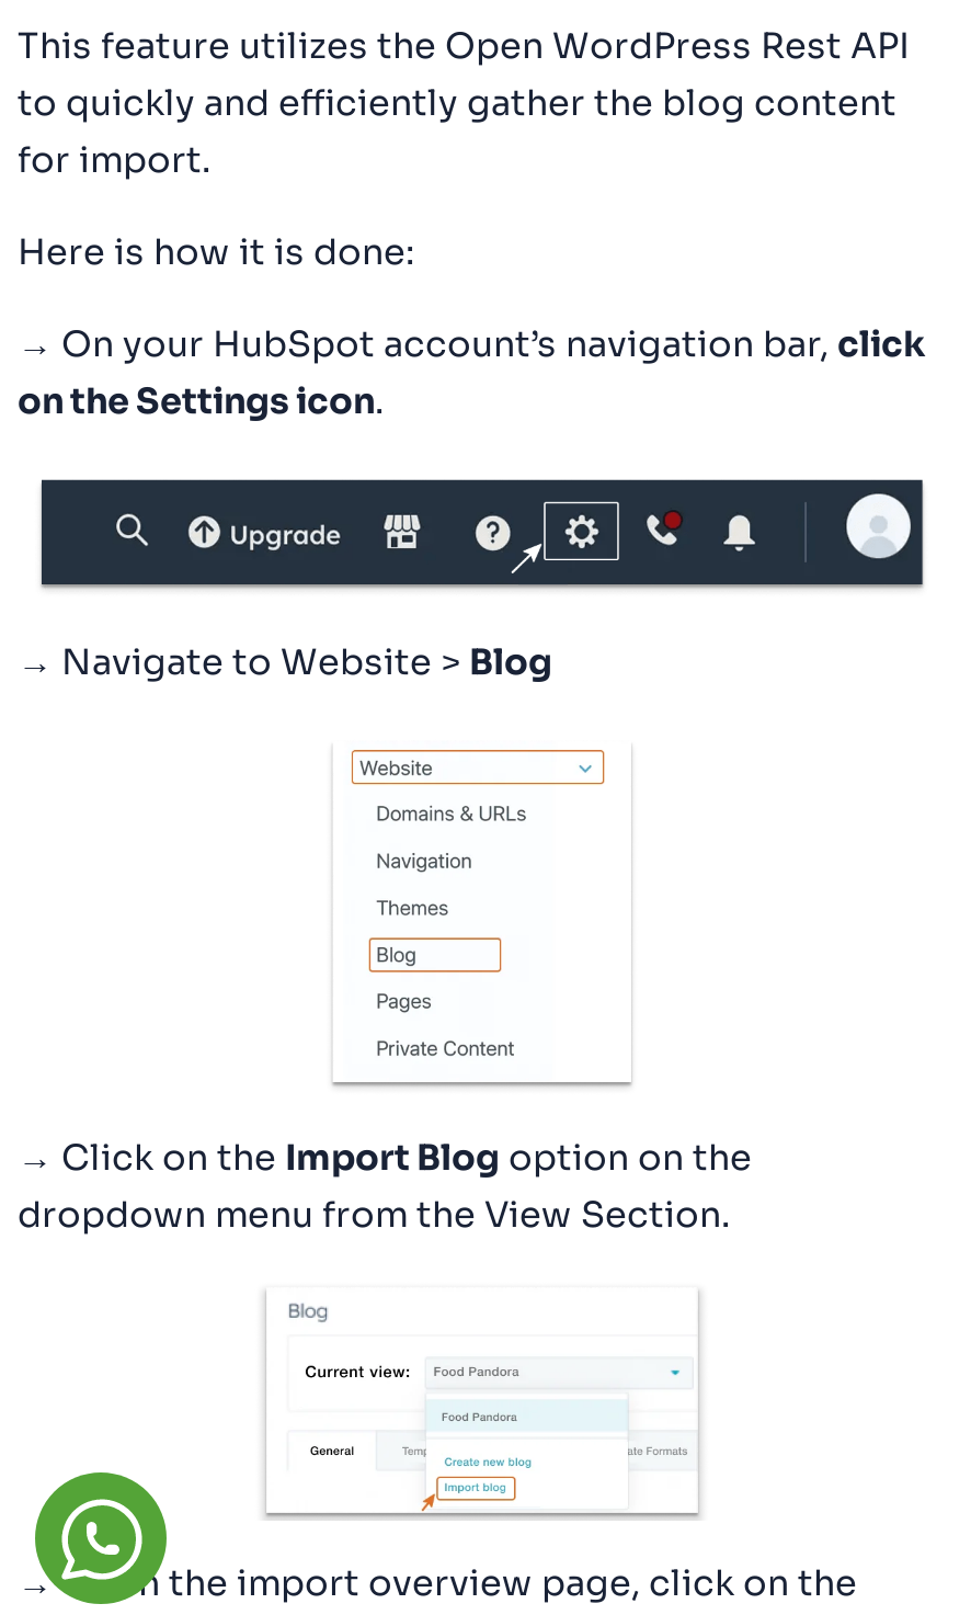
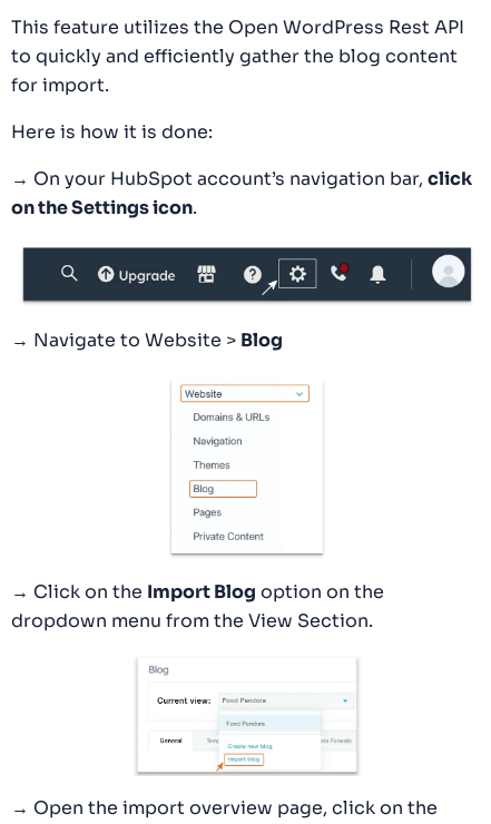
- [image]
